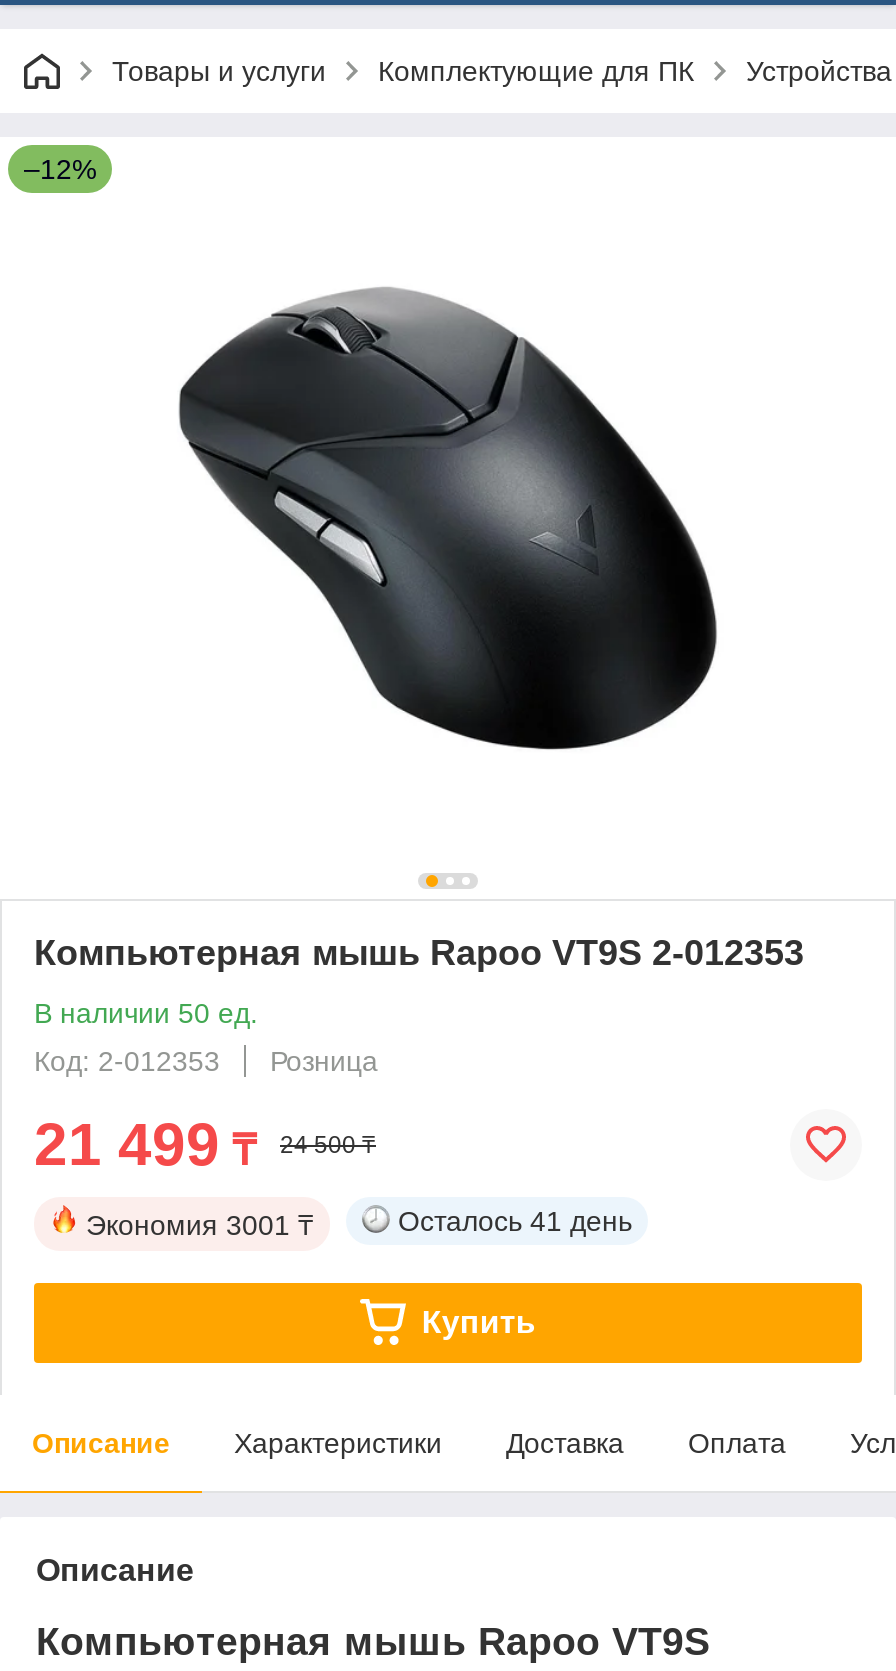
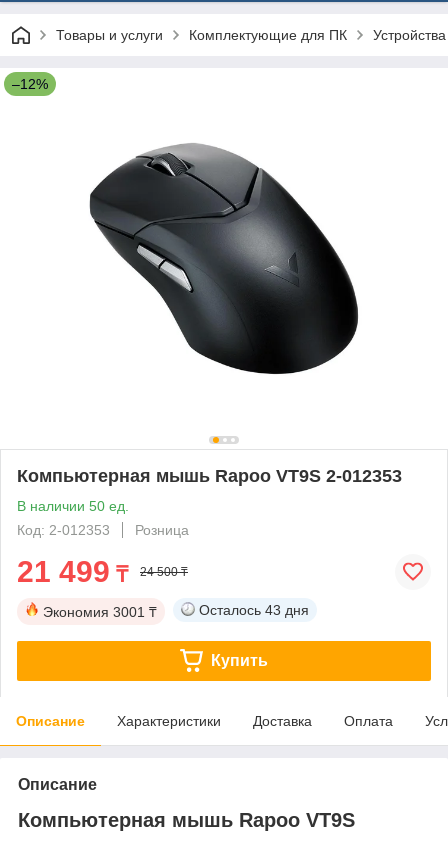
- Осталось 41 день
+ Осталось 43 дня
